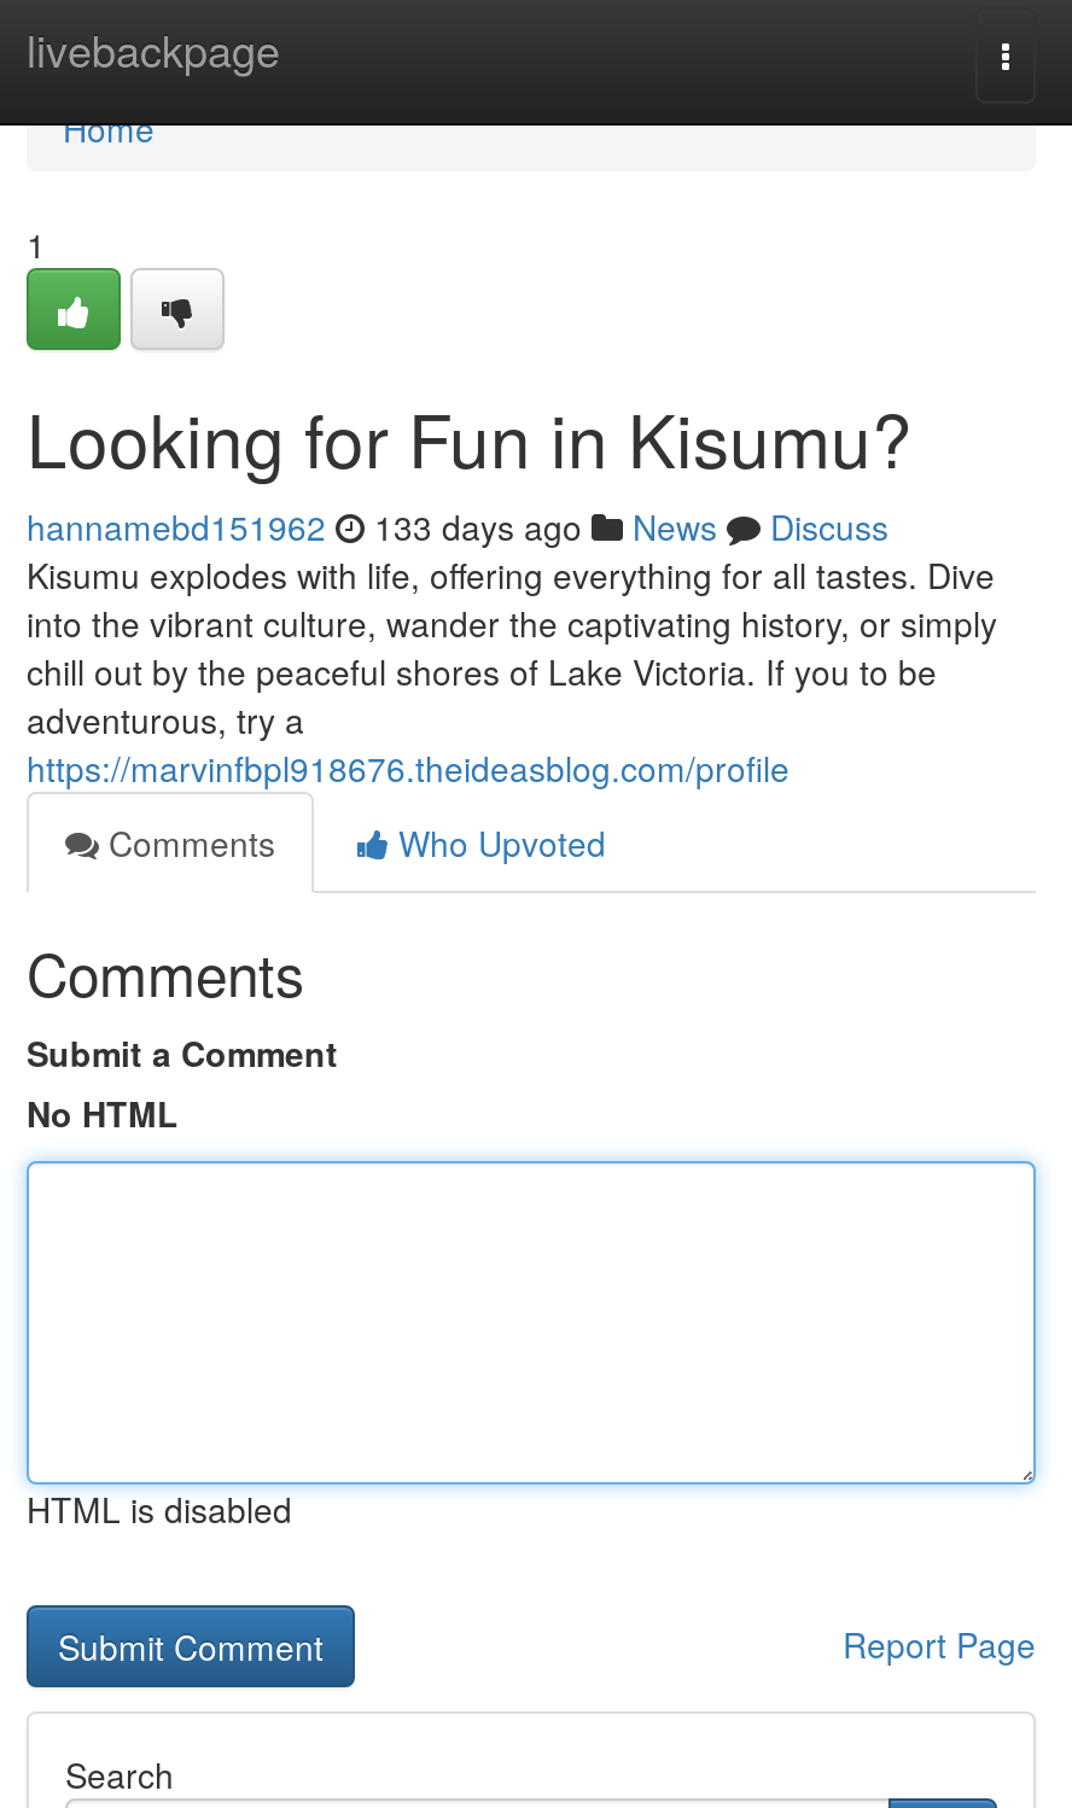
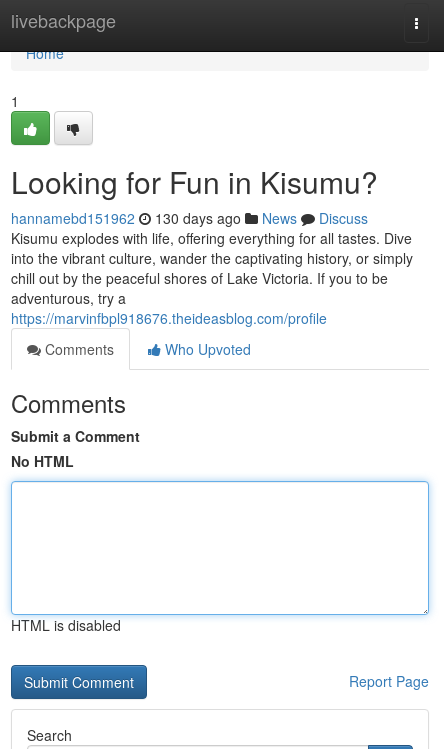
- hannamebd151962 133 days ago News Discuss
+ hannamebd151962 130 days ago News Discuss
